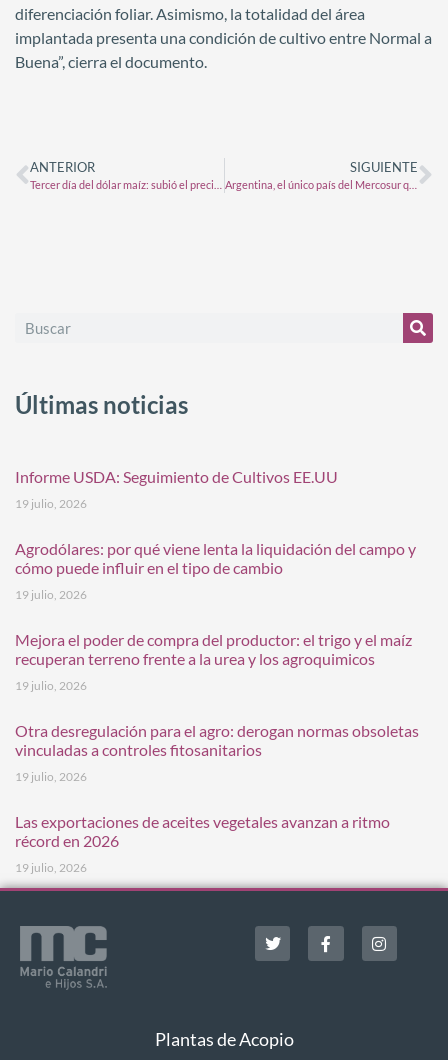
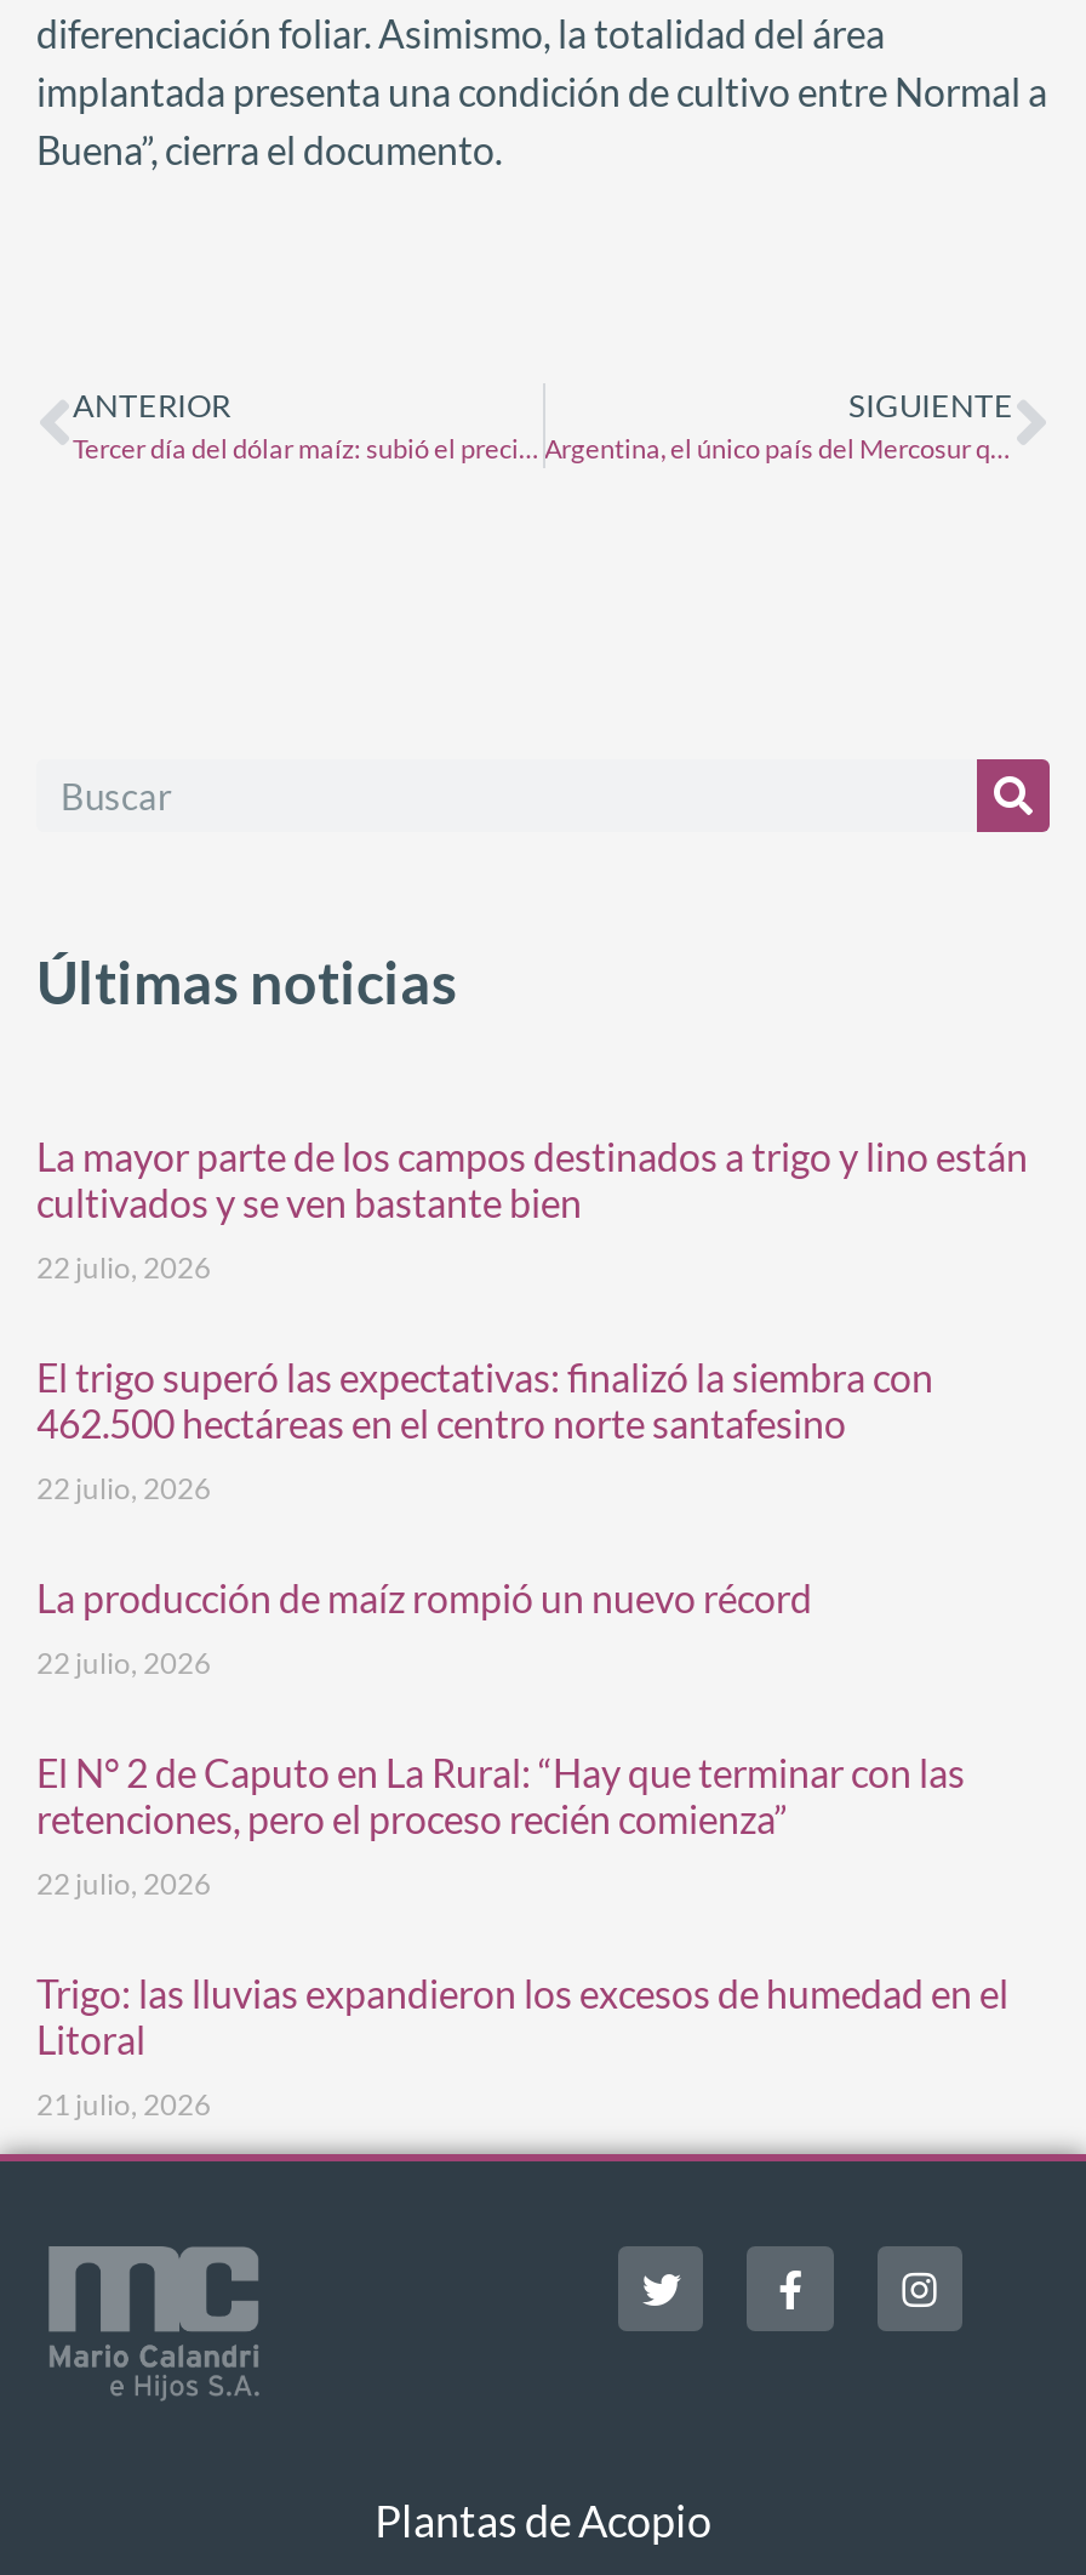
- Informe USDA: Seguimiento de Cultivos EE.UU
+ La mayor parte de los campos destinados a trigo y lino están
+ cultivados y se ven bastante bien

- 19 julio, 2026
+ 22 julio, 2026

- Agrodólares: por qué viene lenta la liquidación del campo y
- cómo puede influir en el tipo de cambio
+ El trigo superó las expectativas: finalizó la siembra con
+ 462.500 hectáreas en el centro norte santafesino

- 19 julio, 2026
+ 22 julio, 2026

- Mejora el poder de compra del productor: el trigo y el maíz
- recuperan terreno frente a la urea y los agroquimicos
+ La producción de maíz rompió un nuevo récord

- 19 julio, 2026
+ 22 julio, 2026

- Otra desregulación para el agro: derogan normas obsoletas
- vinculadas a controles fitosanitarios
+ El N° 2 de Caputo en La Rural: “Hay que terminar con las
+ retenciones, pero el proceso recién comienza”

- 19 julio, 2026
+ 22 julio, 2026

- Las exportaciones de aceites vegetales avanzan a ritmo
- récord en 2026
+ Trigo: las lluvias expandieron los excesos de humedad en el
+ Litoral

- 19 julio, 2026
+ 21 julio, 2026
